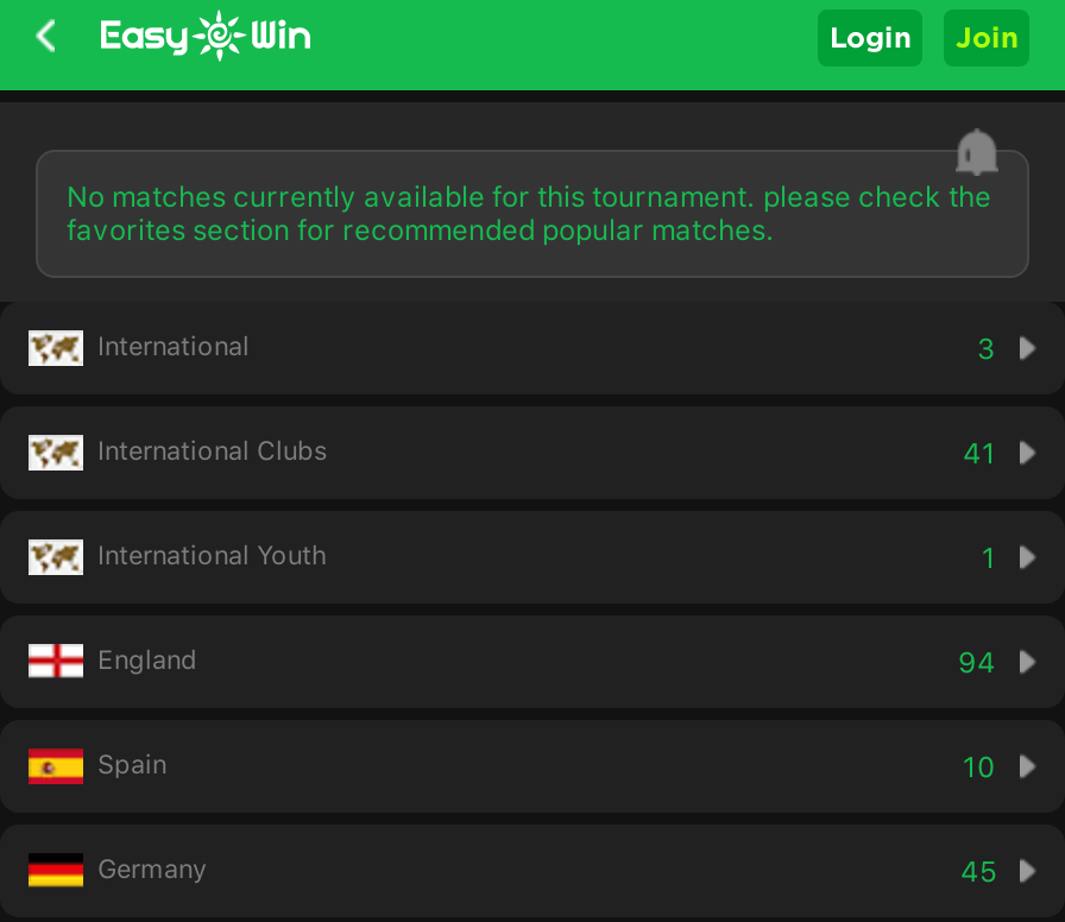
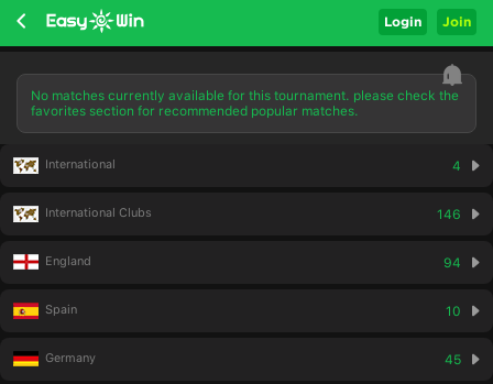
- 3
+ 4

- 41
- International Youth
- 1
+ 146
